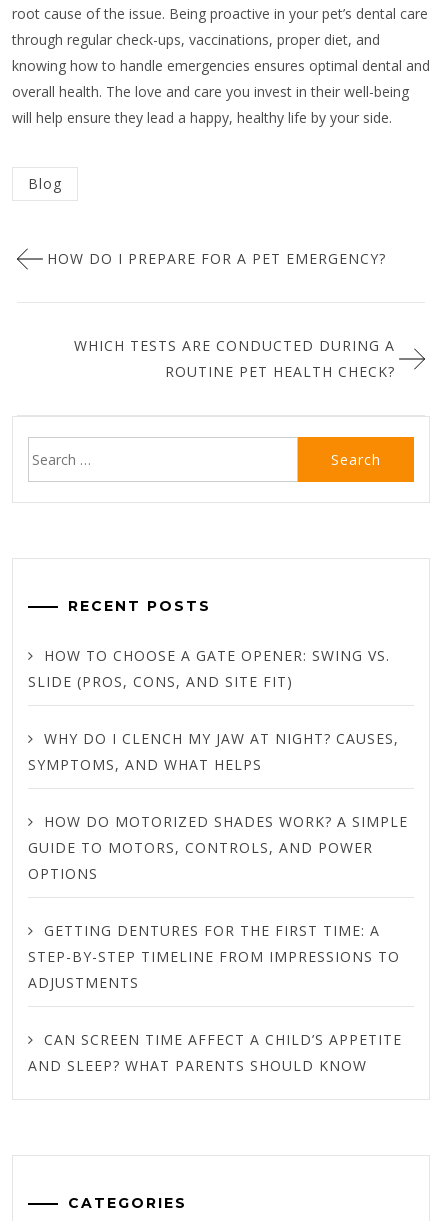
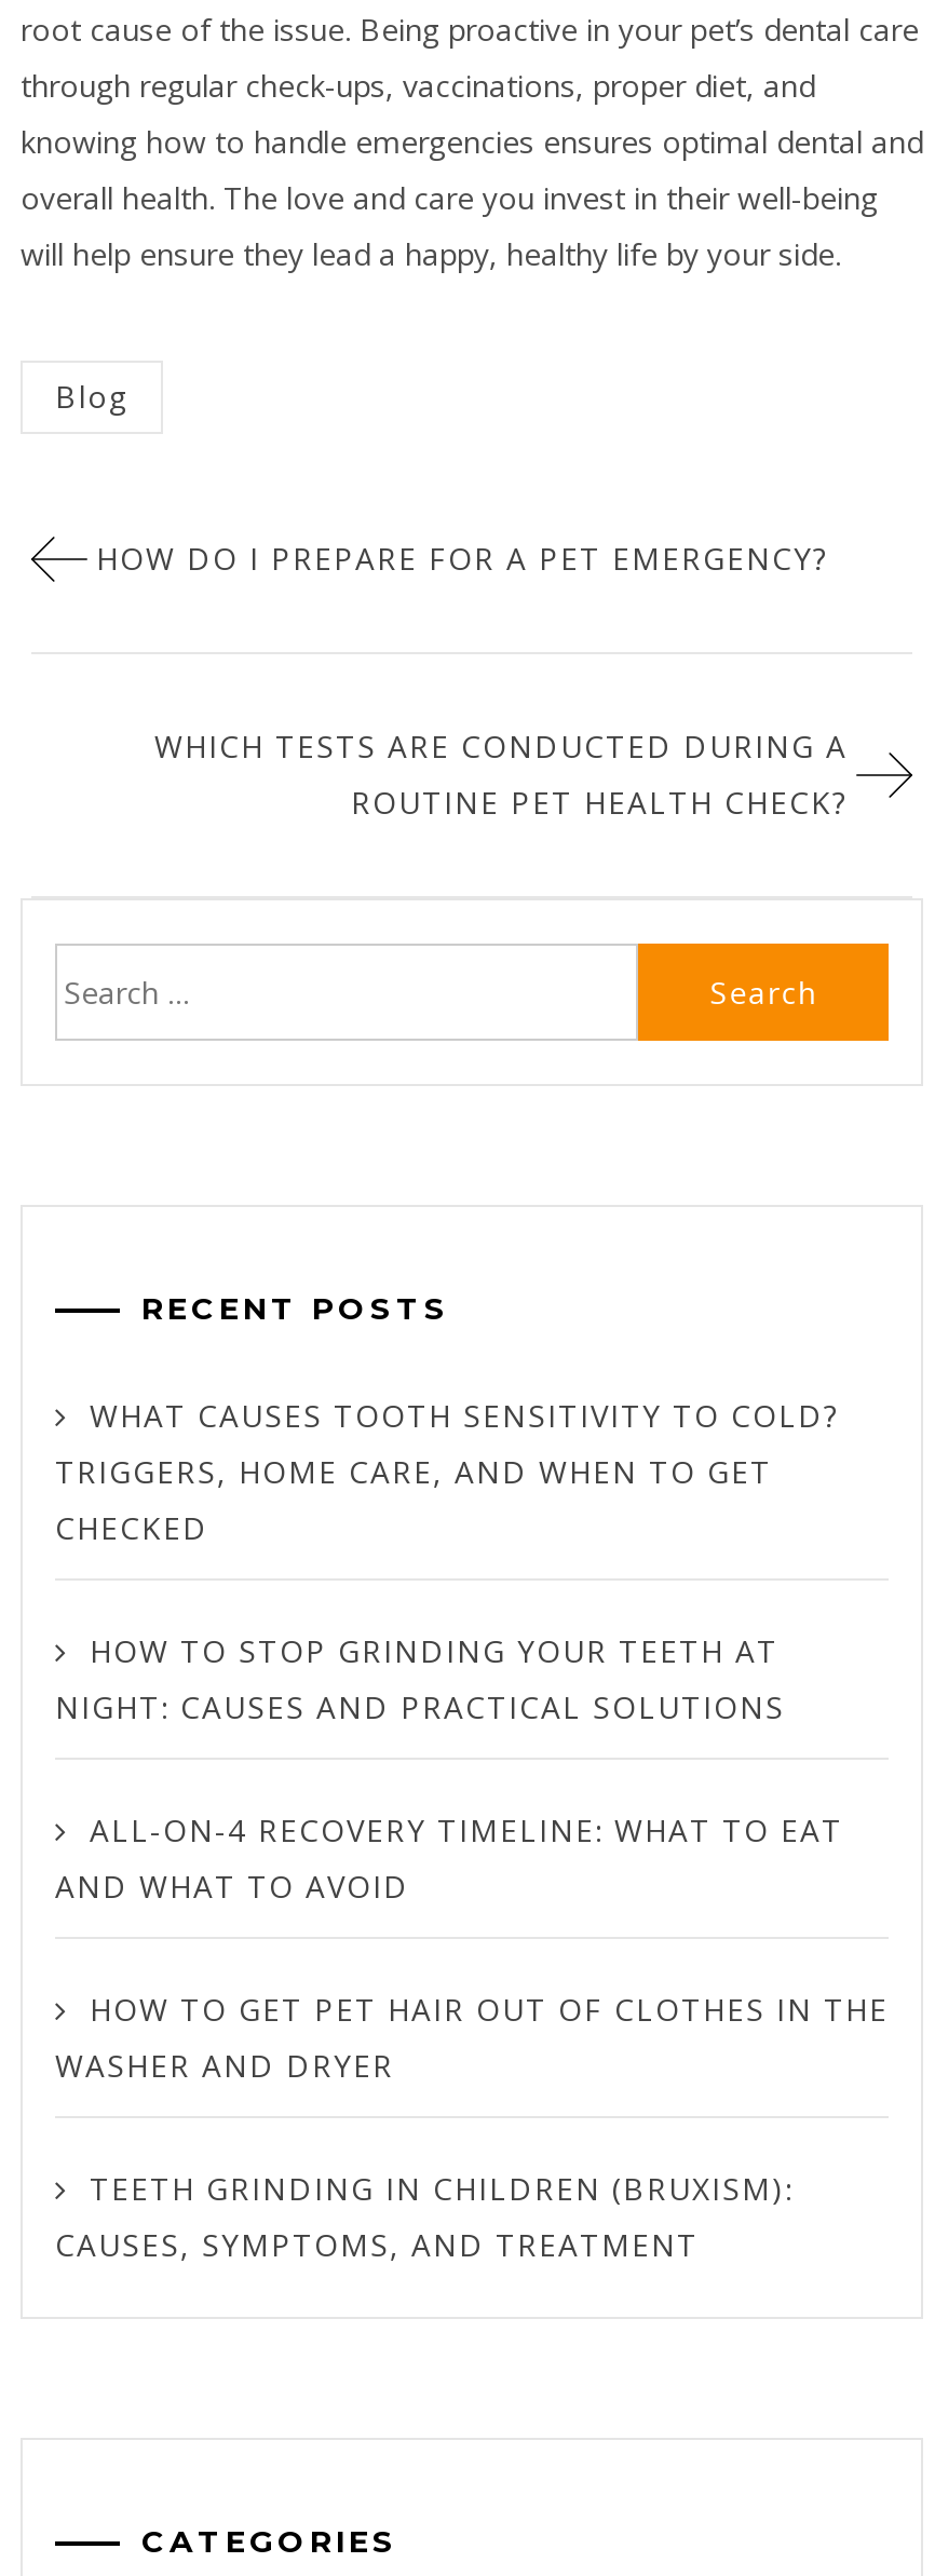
- HOW TO CHOOSE A GATE OPENER: SWING VS.
- SLIDE (PROS, CONS, AND SITE FIT)
+ WHAT CAUSES TOOTH SENSITIVITY TO COLD?
+ TRIGGERS, HOME CARE, AND WHEN TO GET
+ CHECKED

- WHY DO I CLENCH MY JAW AT NIGHT? CAUSES,
- SYMPTOMS, AND WHAT HELPS
+ HOW TO STOP GRINDING YOUR TEETH AT
+ NIGHT: CAUSES AND PRACTICAL SOLUTIONS

- HOW DO MOTORIZED SHADES WORK? A SIMPLE
- GUIDE TO MOTORS, CONTROLS, AND POWER
- OPTIONS
+ ALL-ON-4 RECOVERY TIMELINE: WHAT TO EAT
+ AND WHAT TO AVOID

- GETTING DENTURES FOR THE FIRST TIME: A
- STEP-BY-STEP TIMELINE FROM IMPRESSIONS TO
- ADJUSTMENTS
+ HOW TO GET PET HAIR OUT OF CLOTHES IN THE
+ WASHER AND DRYER

- CAN SCREEN TIME AFFECT A CHILD’S APPETITE
- AND SLEEP? WHAT PARENTS SHOULD KNOW
+ TEETH GRINDING IN CHILDREN (BRUXISM):
+ CAUSES, SYMPTOMS, AND TREATMENT
